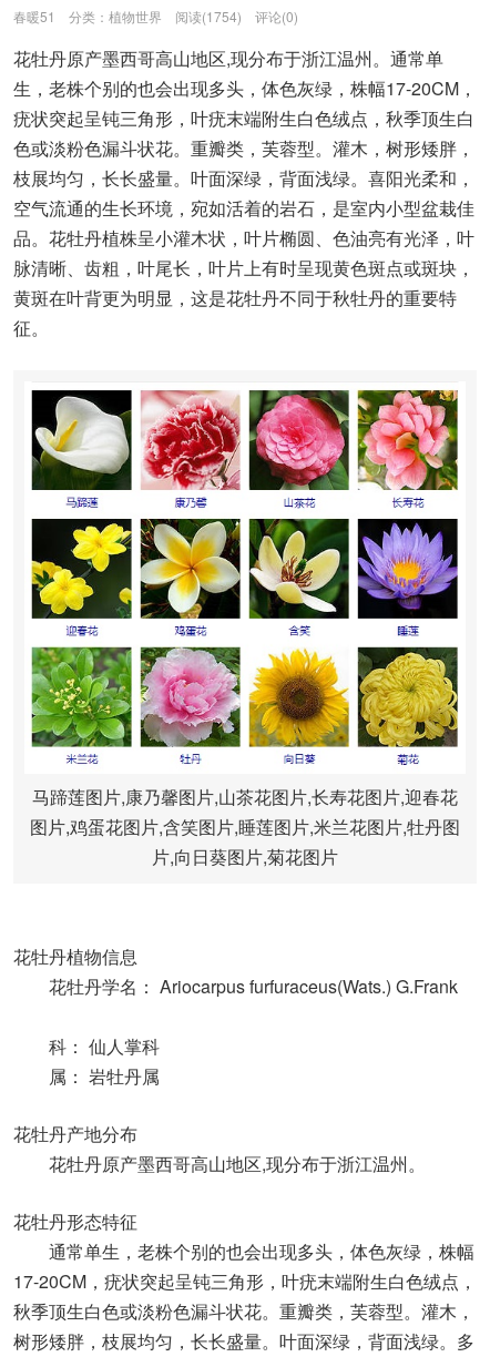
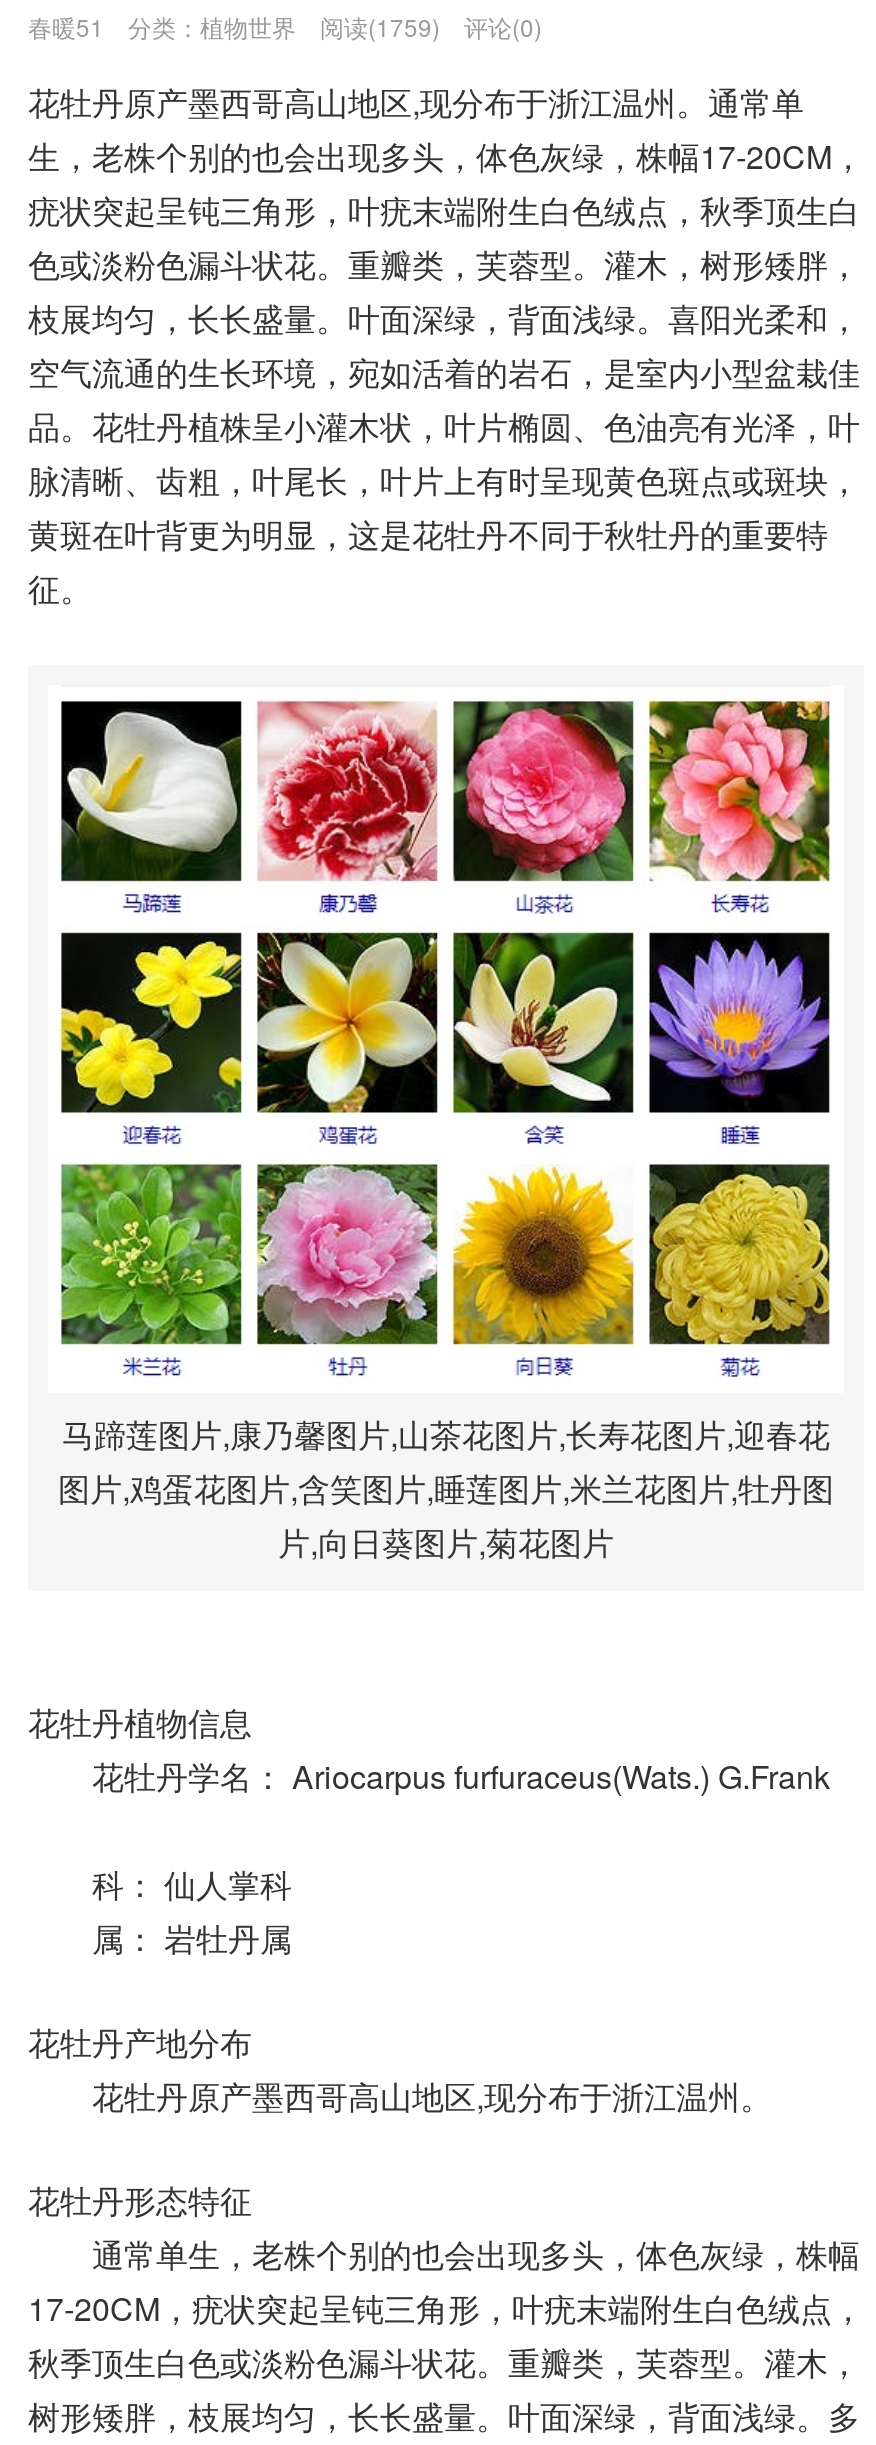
- 春暖51 分类：植物世界 阅读(1754) 评论(0)
+ 春暖51 分类：植物世界 阅读(1759) 评论(0)
